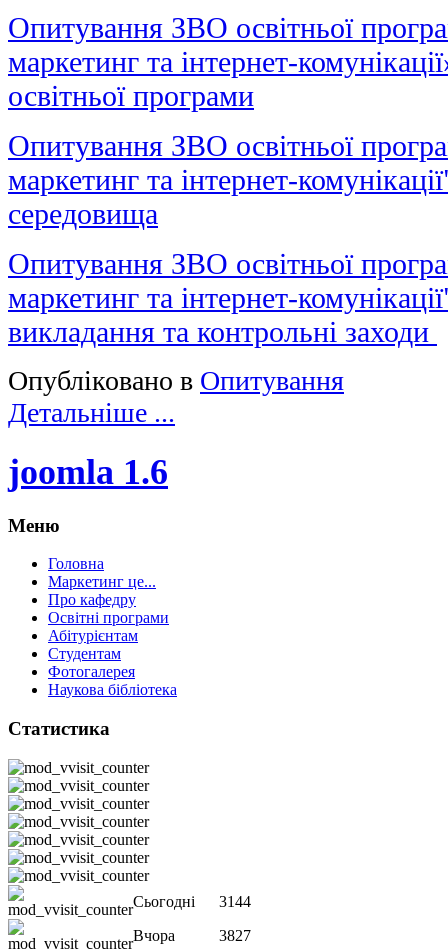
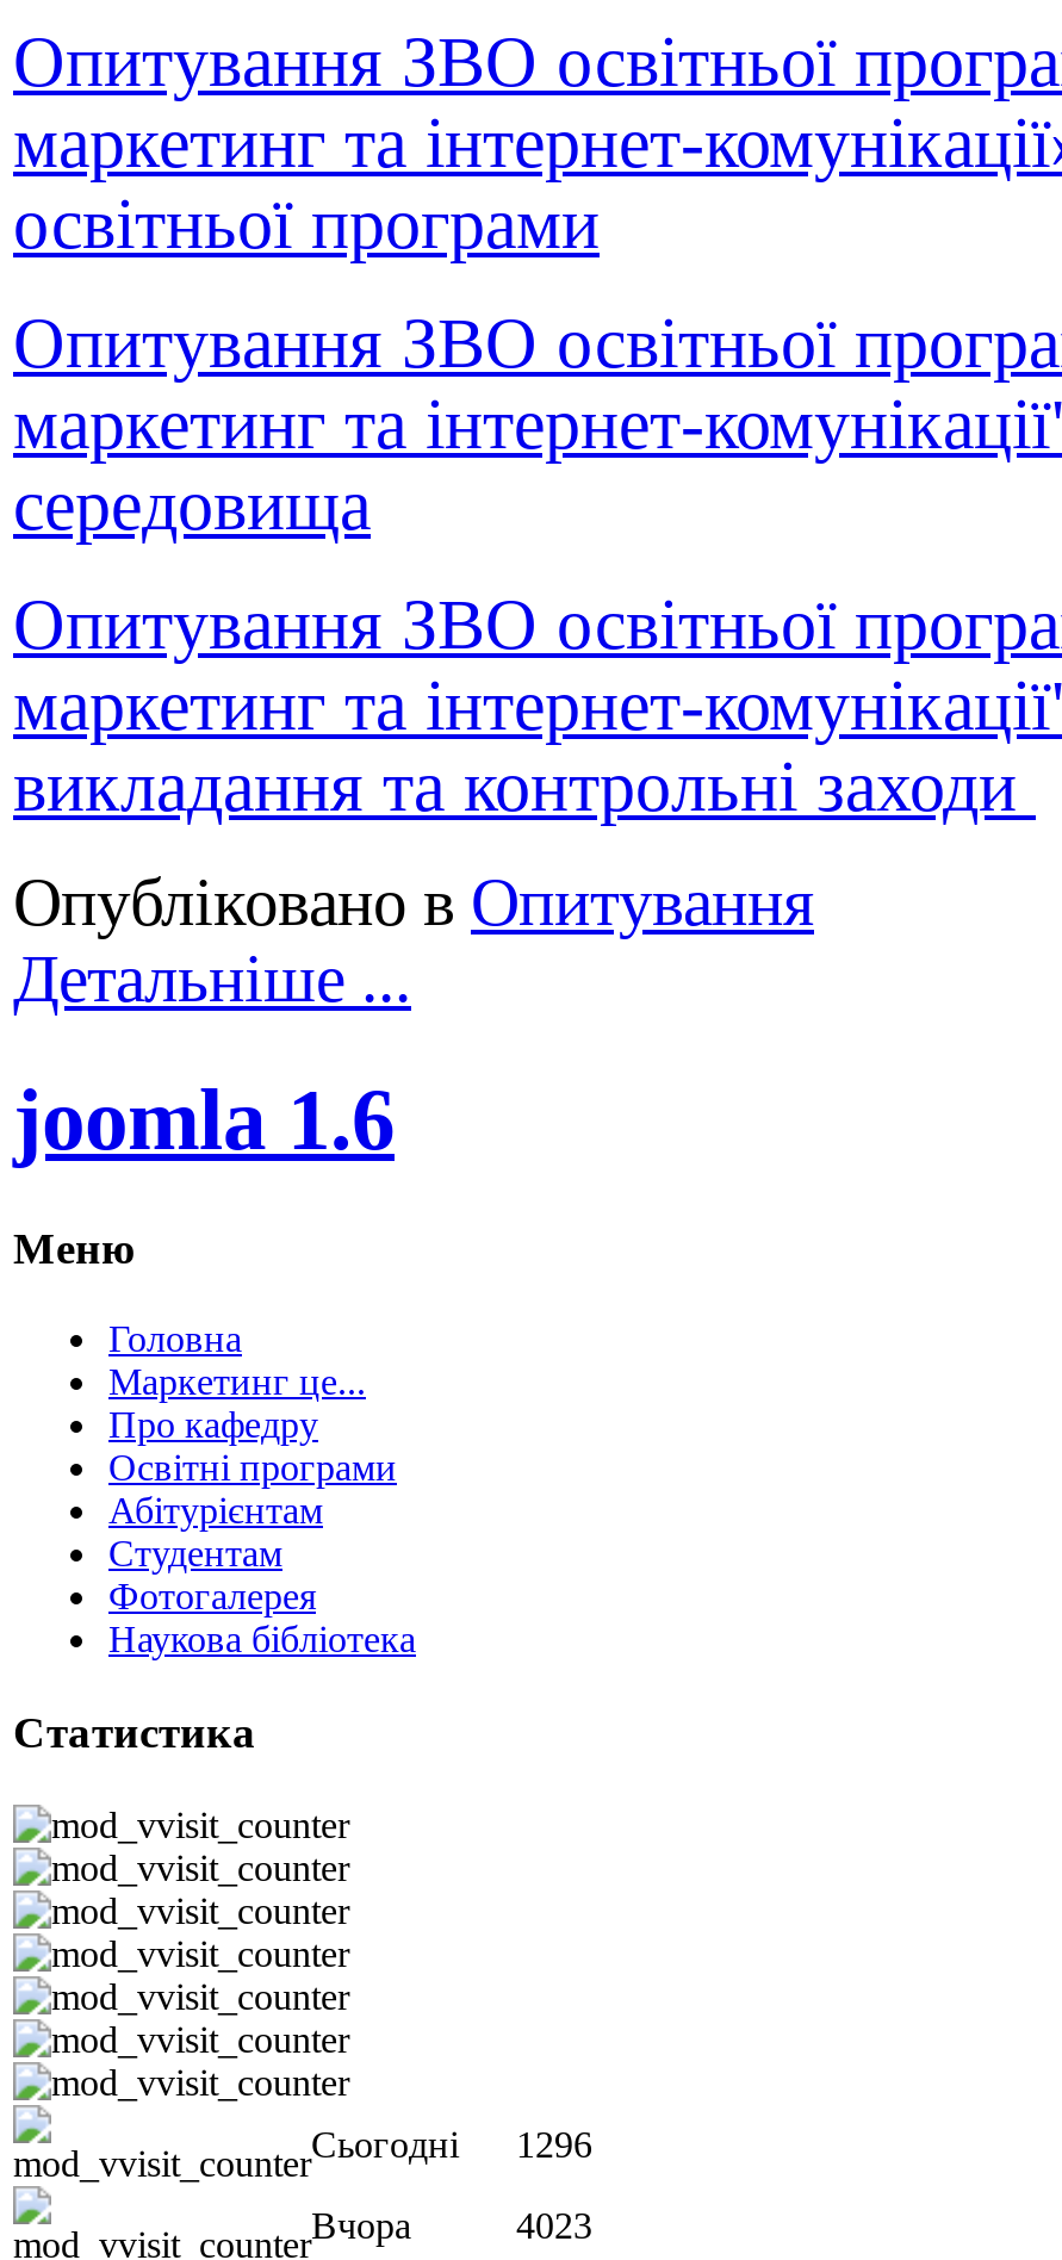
- Сьогодні 3144
+ Сьогодні 1296

- 3827
+ 4023
